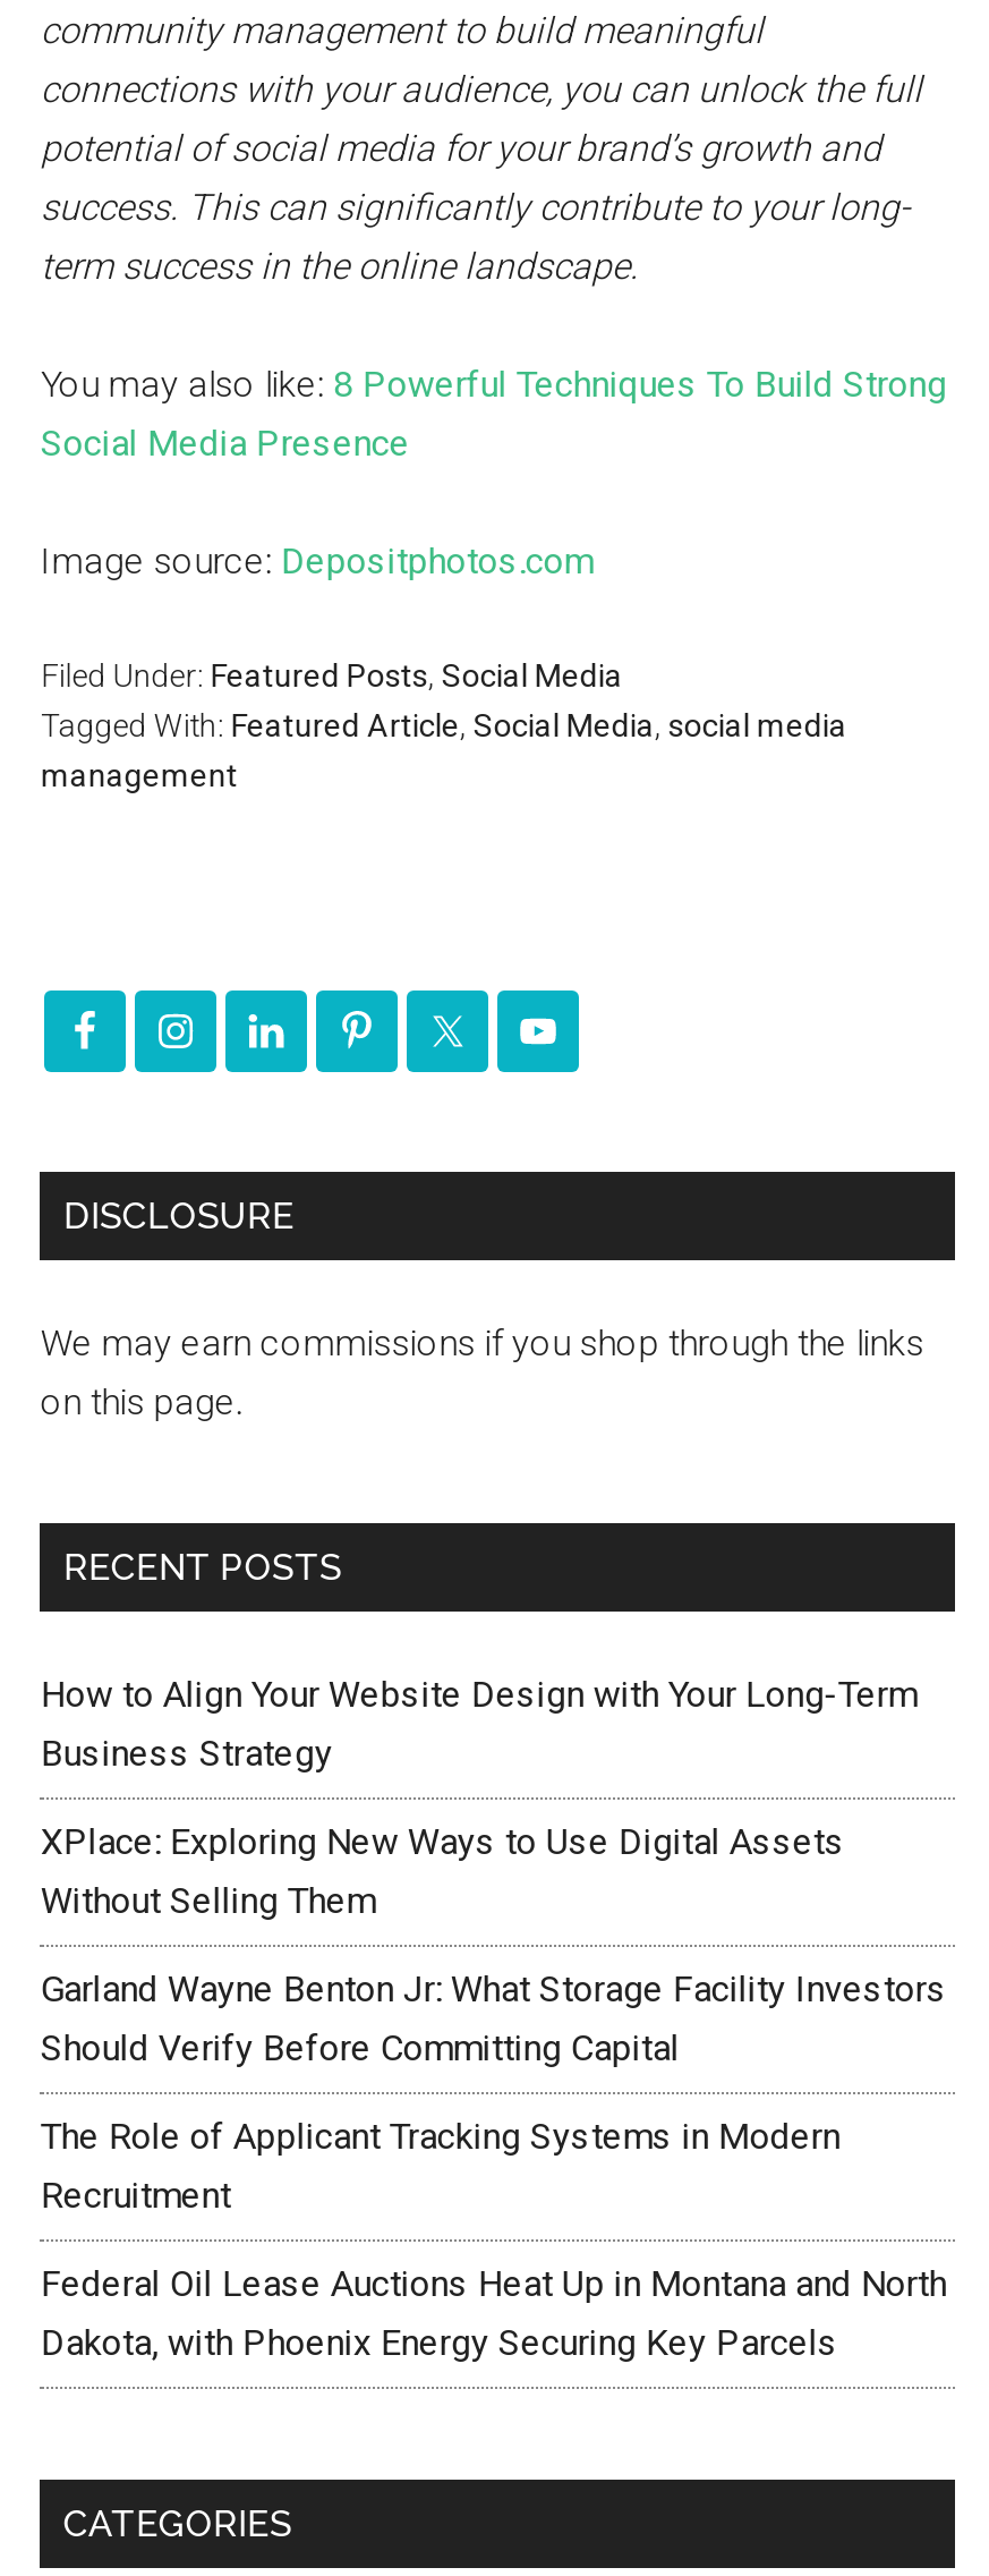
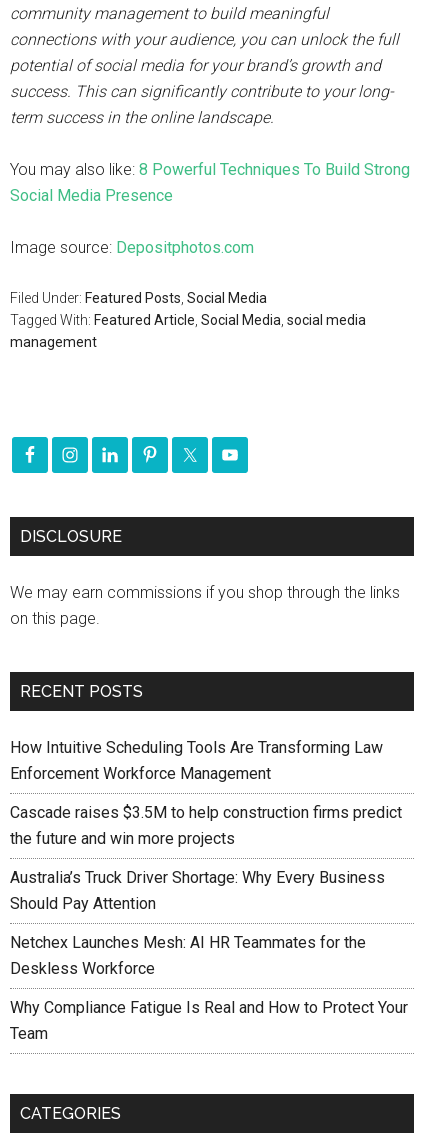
- How to Align Your Website Design with Your Long-Term
- Business Strategy
+ How Intuitive Scheduling Tools Are Transforming Law
+ Enforcement Workforce Management

- XPlace: Exploring New Ways to Use Digital Assets
- Without Selling Them
+ Cascade raises $3.5M to help construction firms predict
+ the future and win more projects

- Garland Wayne Benton Jr: What Storage Facility Investors
- Should Verify Before Committing Capital
+ Australia’s Truck Driver Shortage: Why Every Business
+ Should Pay Attention

- The Role of Applicant Tracking Systems in Modern
- Recruitment
+ Netchex Launches Mesh: AI HR Teammates for the
+ Deskless Workforce

- Federal Oil Lease Auctions Heat Up in Montana and North
- Dakota, with Phoenix Energy Securing Key Parcels
+ Why Compliance Fatigue Is Real and How to Protect Your
+ Team
